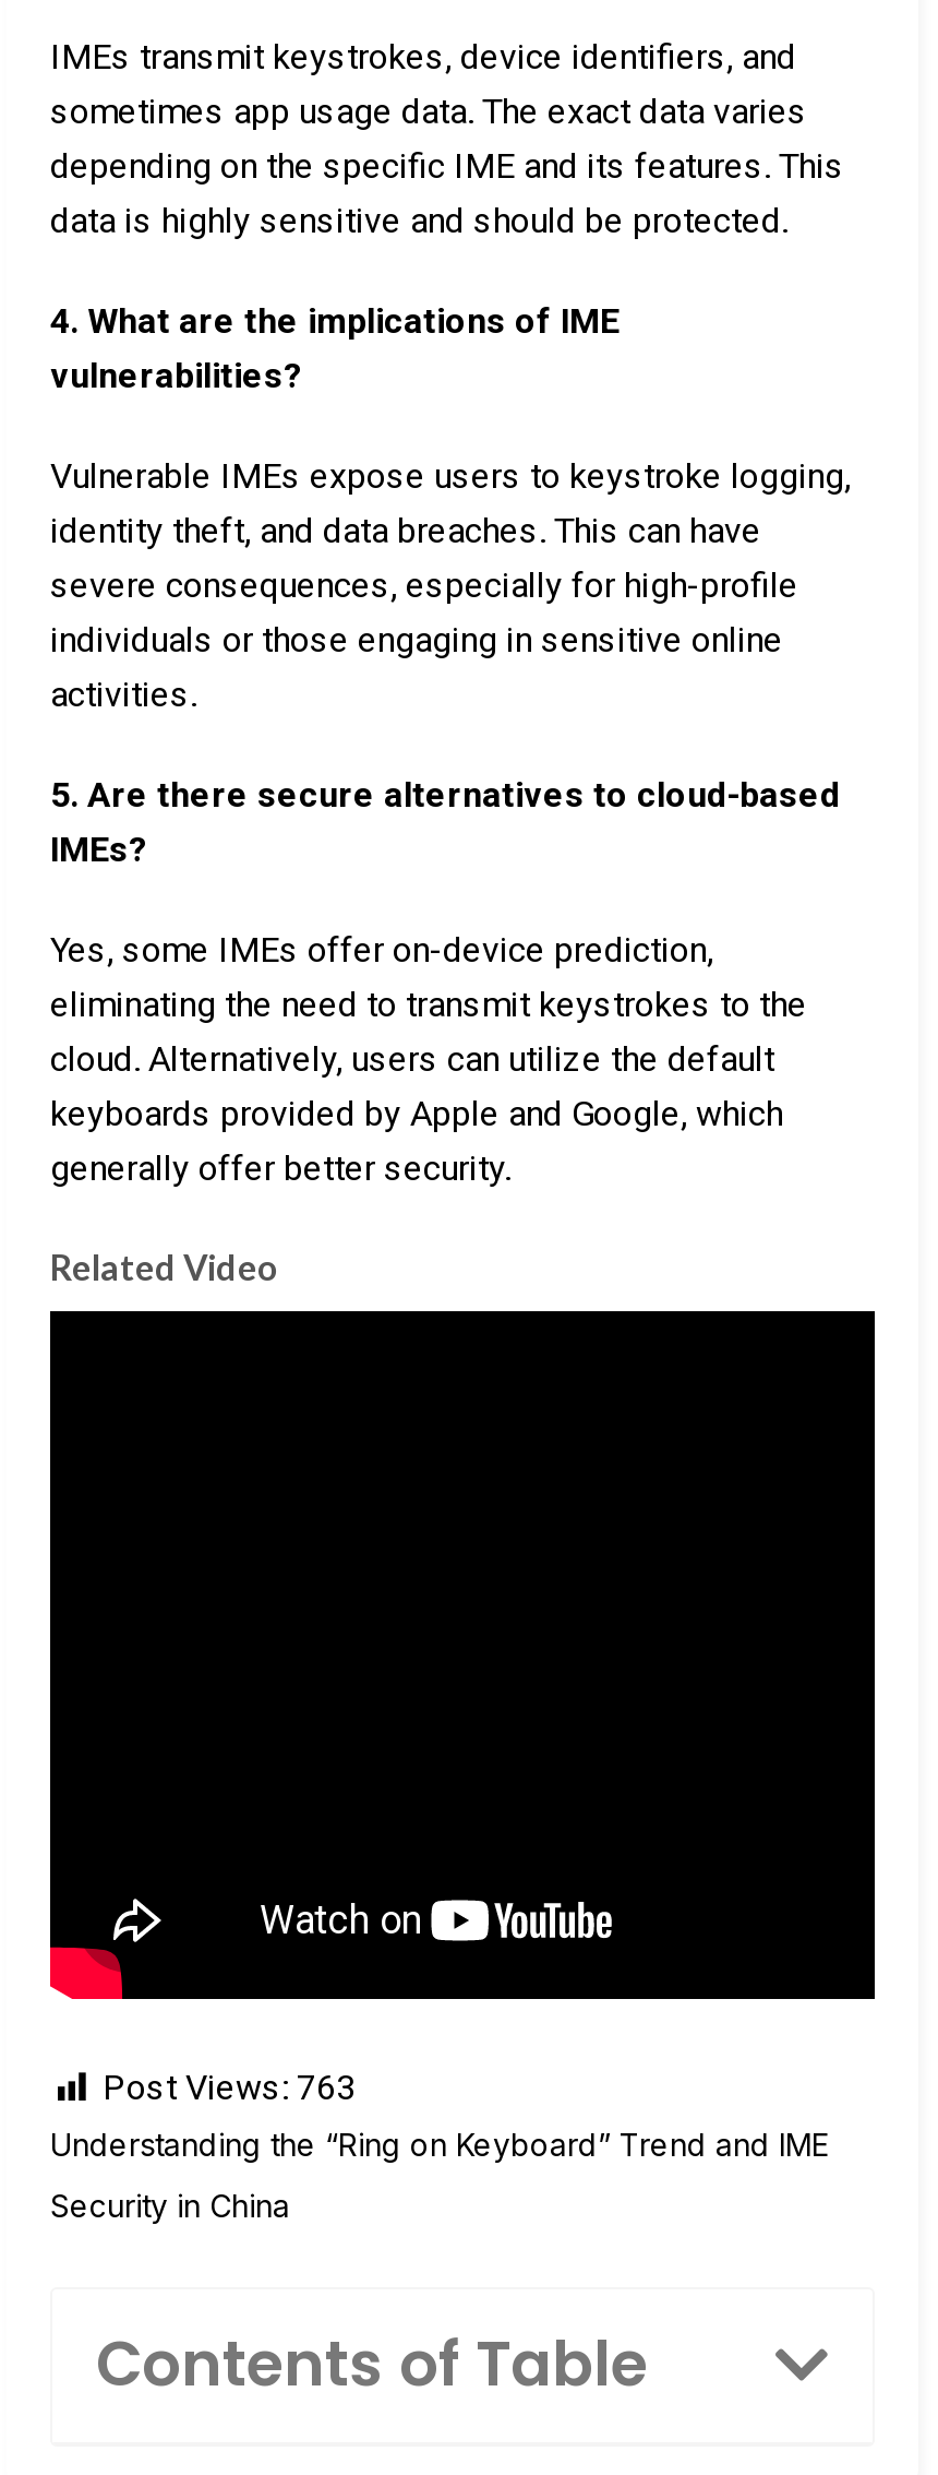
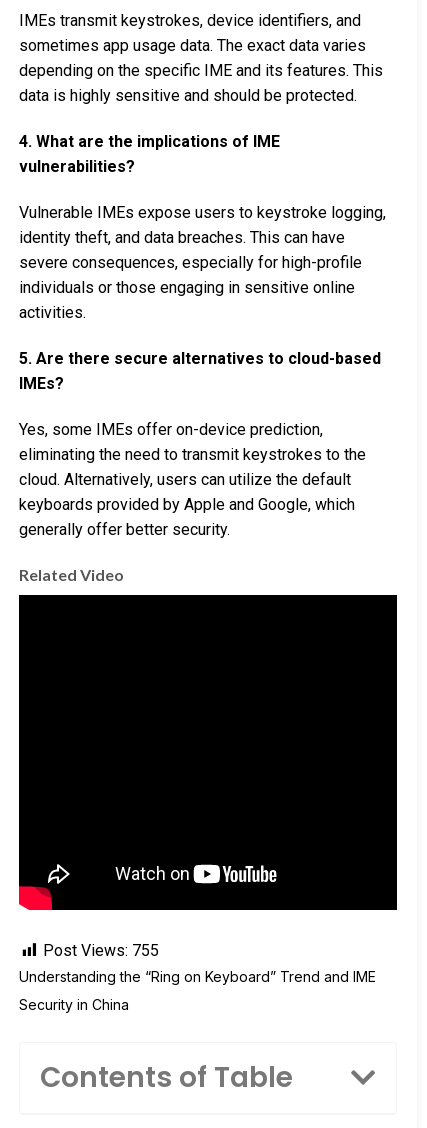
- Post Views: 763
+ Post Views: 755
